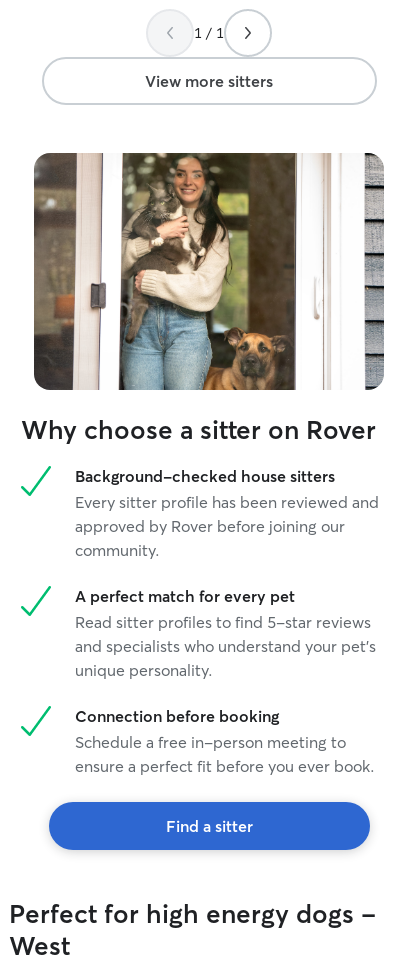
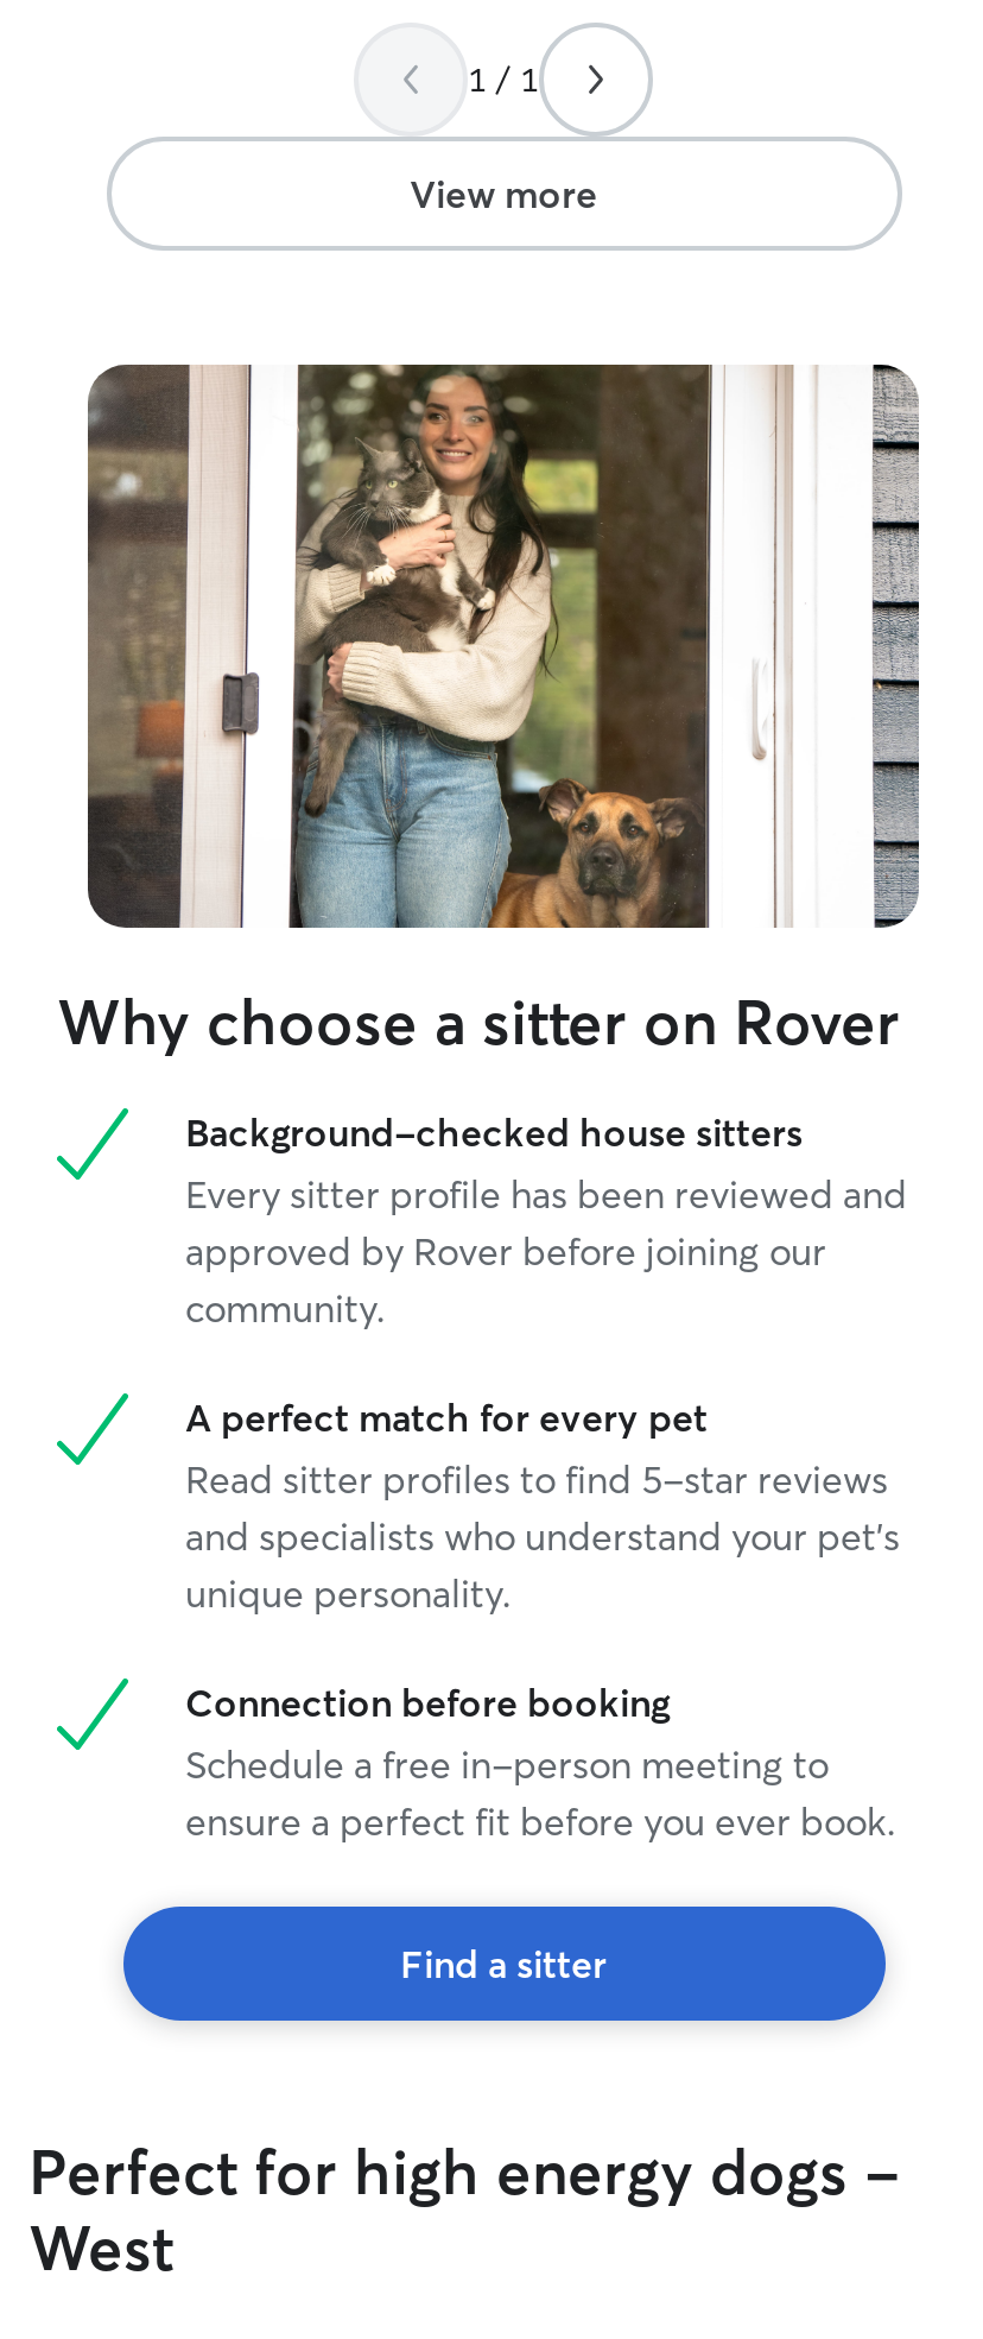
- View more sitters
+ View more
